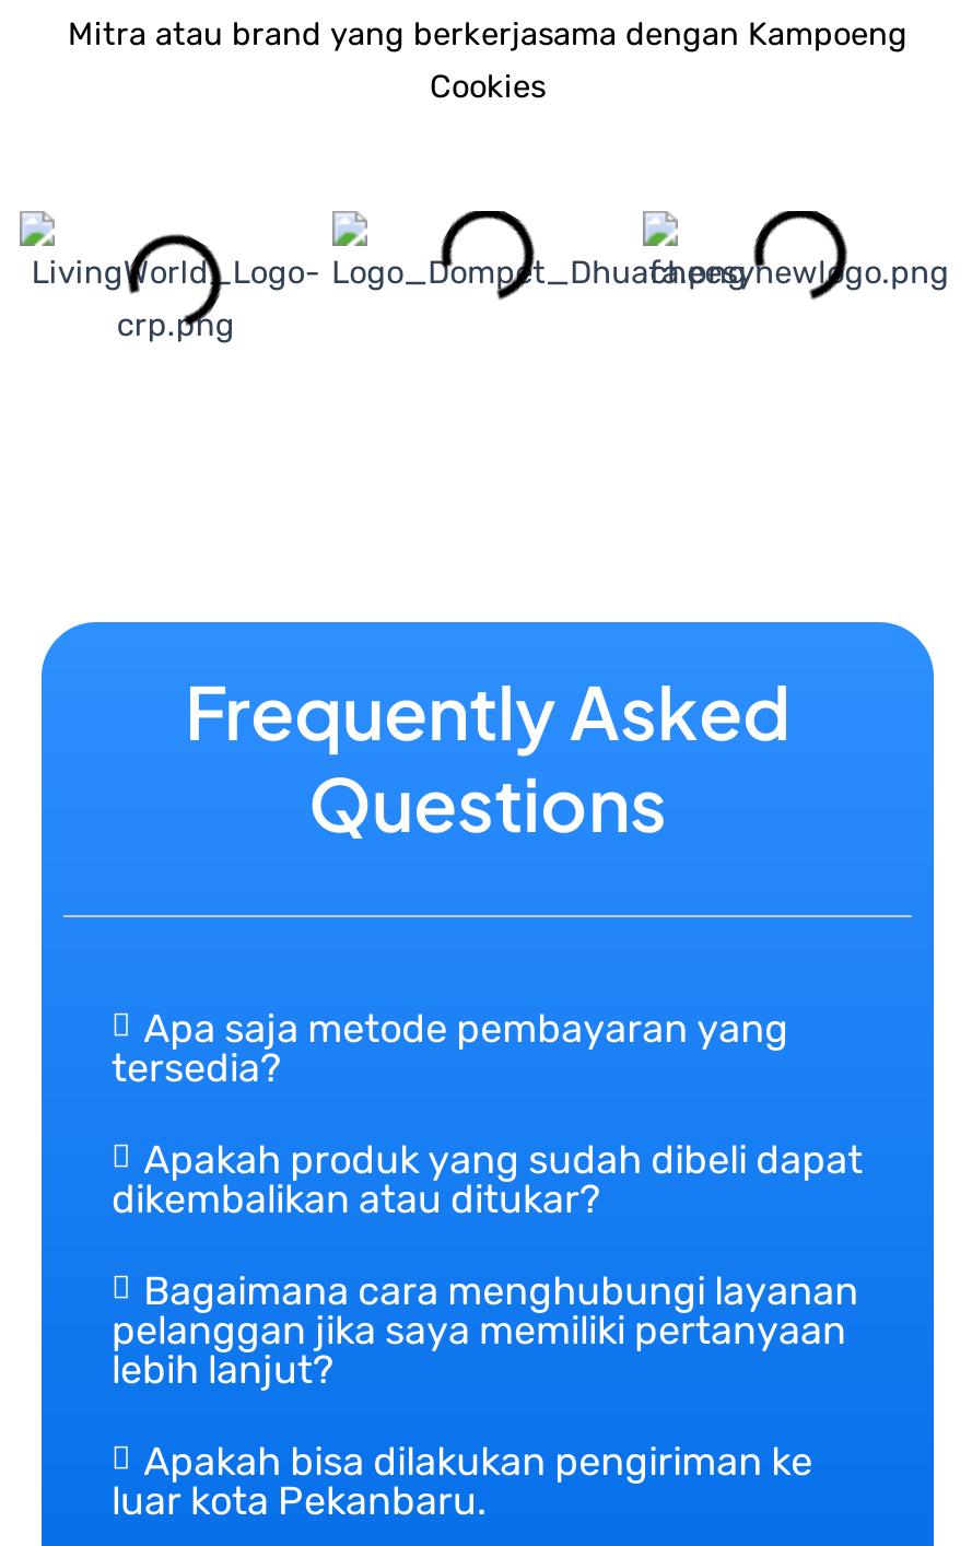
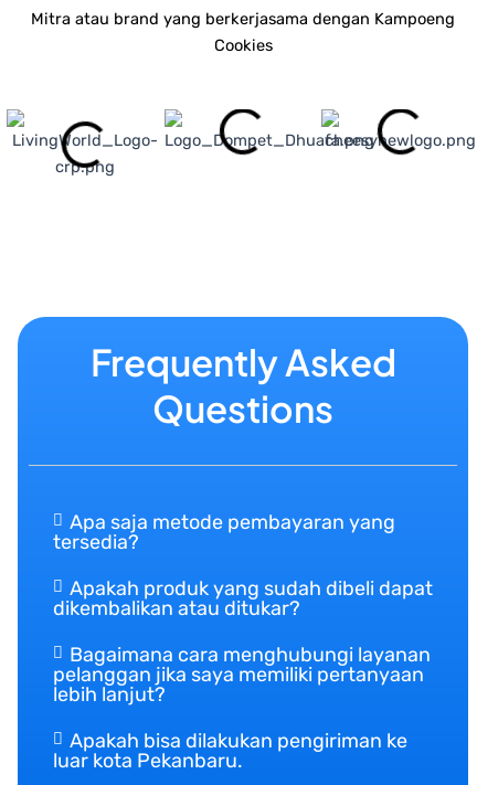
- [image]
+ [image]

- [image]
+ [image]

- [image]
+ [image]
